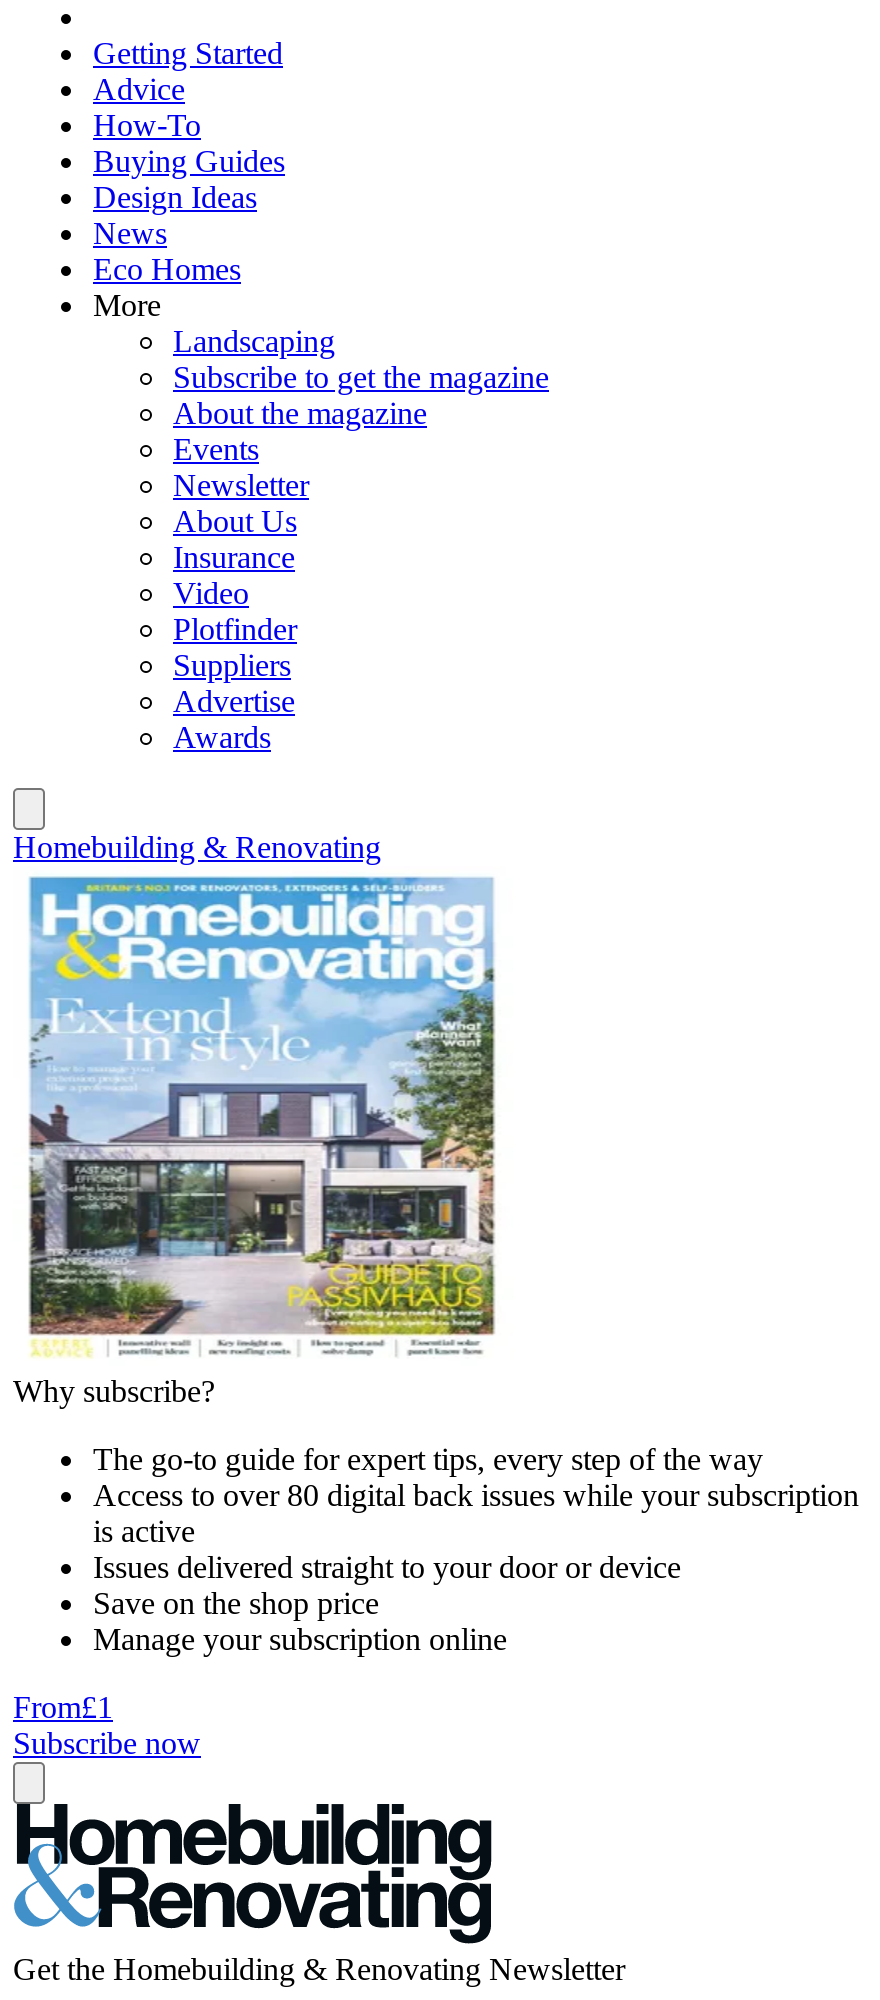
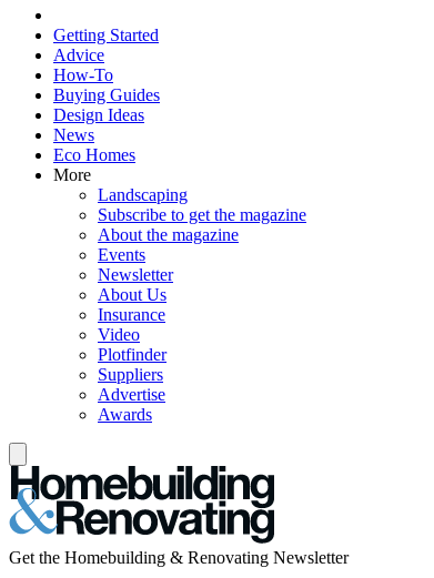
- Homebuilding & Renovating

- [image]
- Why subscribe?
- The go-to guide for expert tips, every step of the way
- Access to over 80 digital back issues while your subscription
- is active
- Issues delivered straight to your door or device
- Save on the shop price
- Manage your subscription online
- From£1
- Subscribe now
